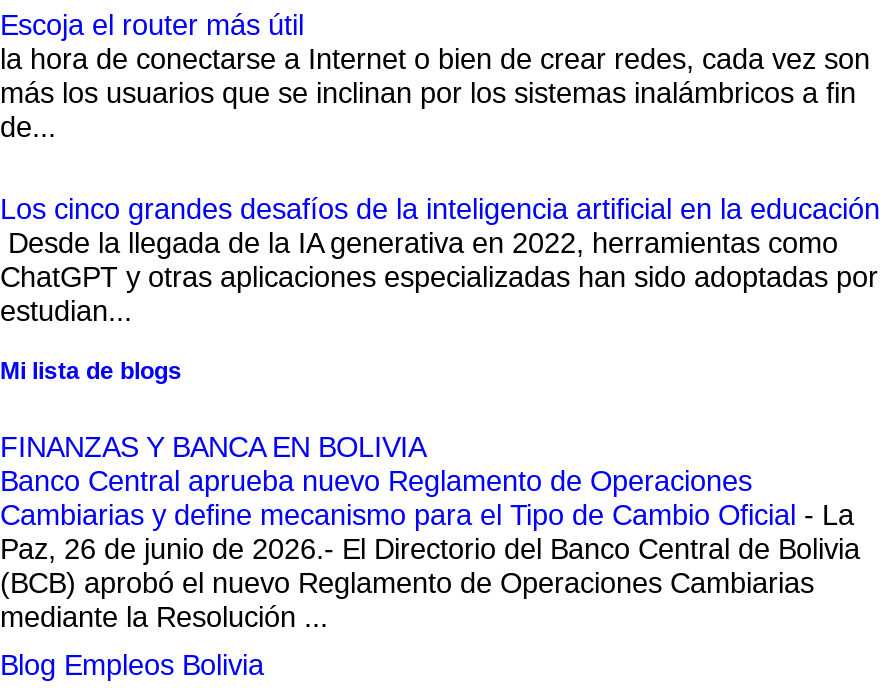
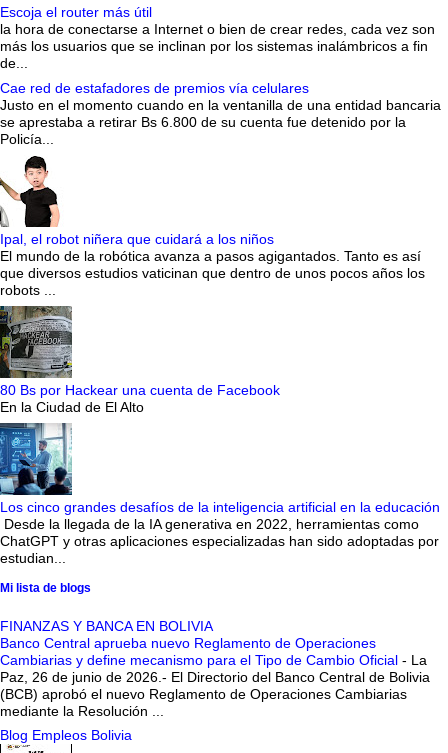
+ Cae red de estafadores de premios vía celulares
+ Justo en el momento cuando en la ventanilla de una entidad bancaria
+ se aprestaba a retirar Bs 6.800 de su cuenta fue detenido por la
+ Policía...

+ [image]
+ Ipal, el robot niñera que cuidará a los niños
+ El mundo de la robótica avanza a pasos agigantados. Tanto es así
+ que diversos estudios vaticinan que dentro de unos pocos años los
+ robots ...

+ [image]
+ 80 Bs por Hackear una cuenta de Facebook
+ En la Ciudad de El Alto

+ [image]
